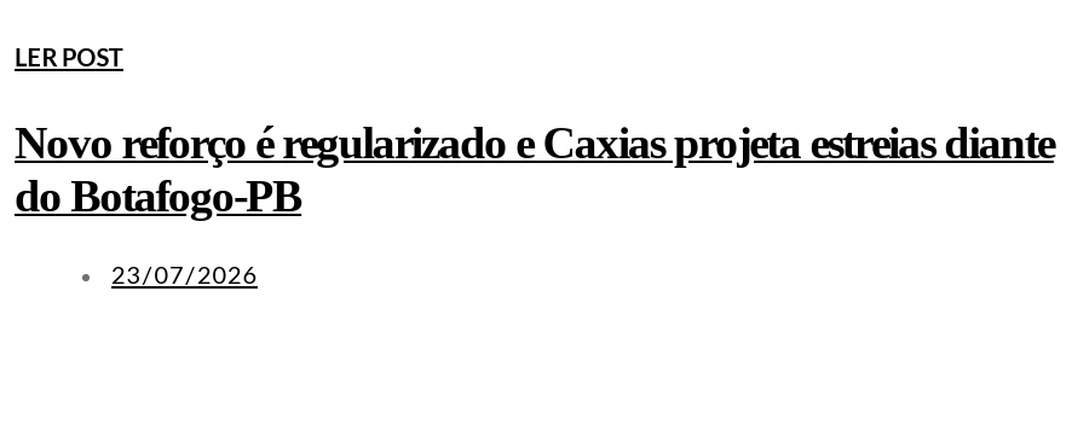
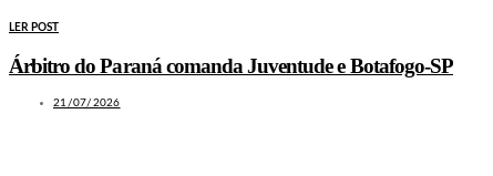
- Novo reforço é regularizado e Caxias projeta estreias diante
- do Botafogo-PB
+ Árbitro do Paraná comanda Juventude e Botafogo-SP

- 23/07/2026
+ 21/07/2026
